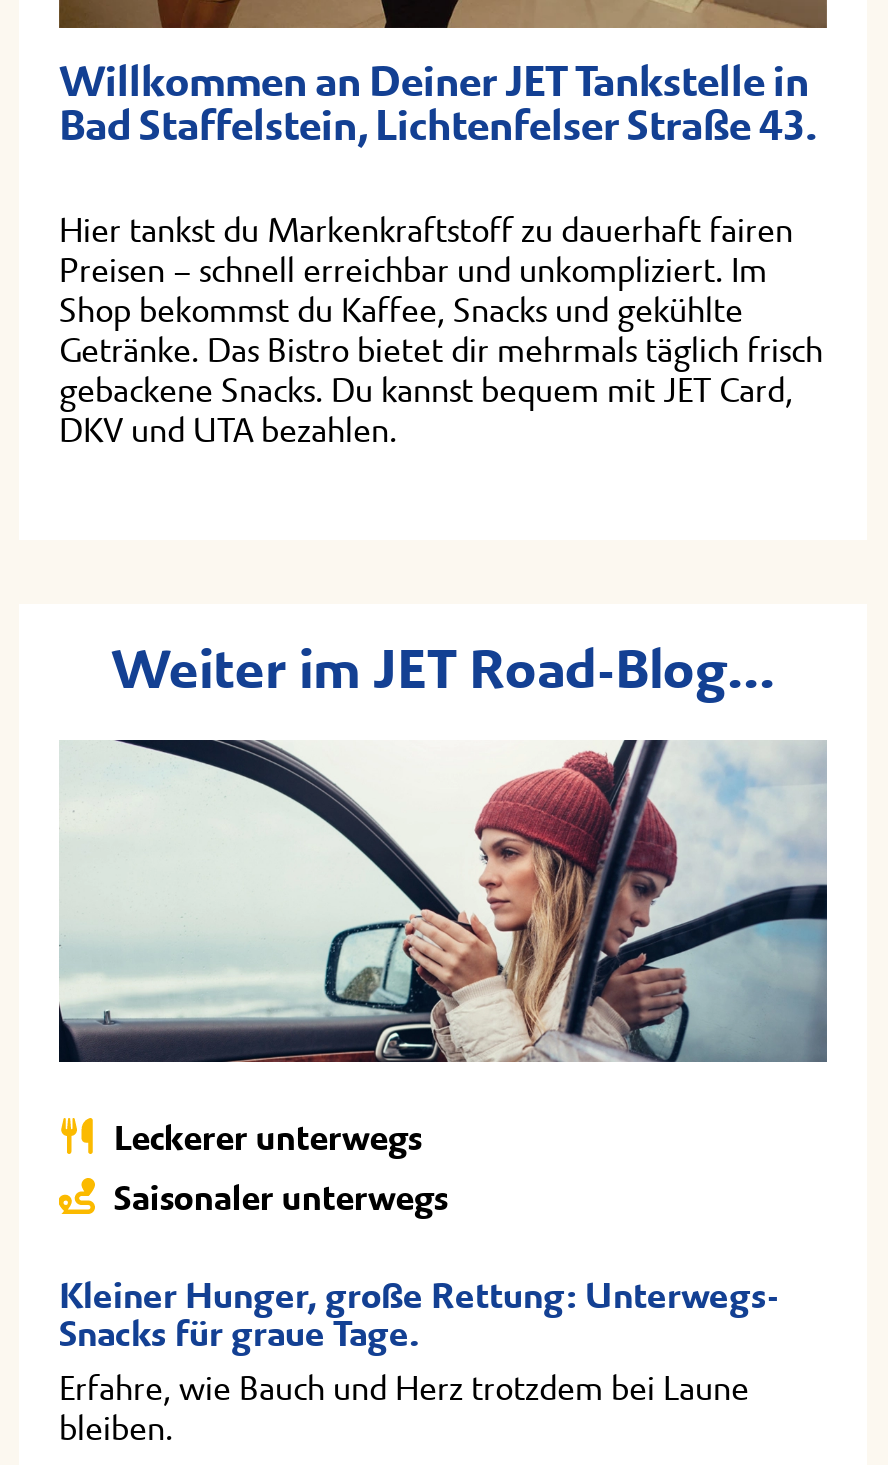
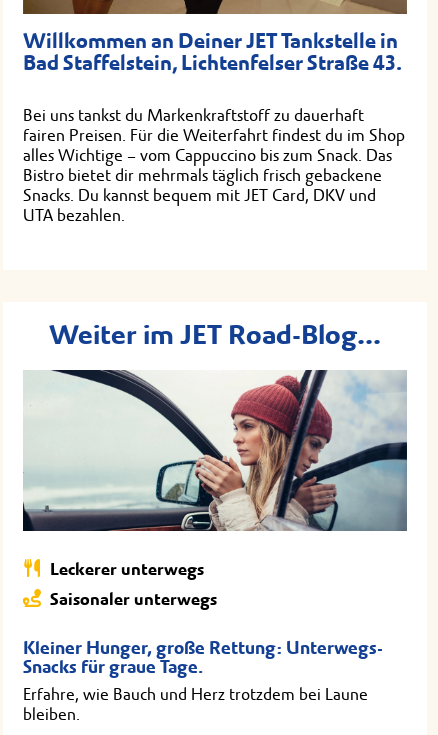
- Hier tankst du Markenkraftstoff zu dauerhaft fairen
- Preisen – schnell erreichbar und unkompliziert. Im
- Shop bekommst du Kaffee, Snacks und gekühlte
- Getränke. Das Bistro bietet dir mehrmals täglich frisch
- gebackene Snacks. Du kannst bequem mit JET Card,
- DKV und UTA bezahlen.
+ Bei uns tankst du Markenkraftstoff zu dauerhaft
+ fairen Preisen. Für die Weiterfahrt findest du im Shop
+ alles Wichtige – vom Cappuccino bis zum Snack. Das
+ Bistro bietet dir mehrmals täglich frisch gebackene
+ Snacks. Du kannst bequem mit JET Card, DKV und
+ UTA bezahlen.
